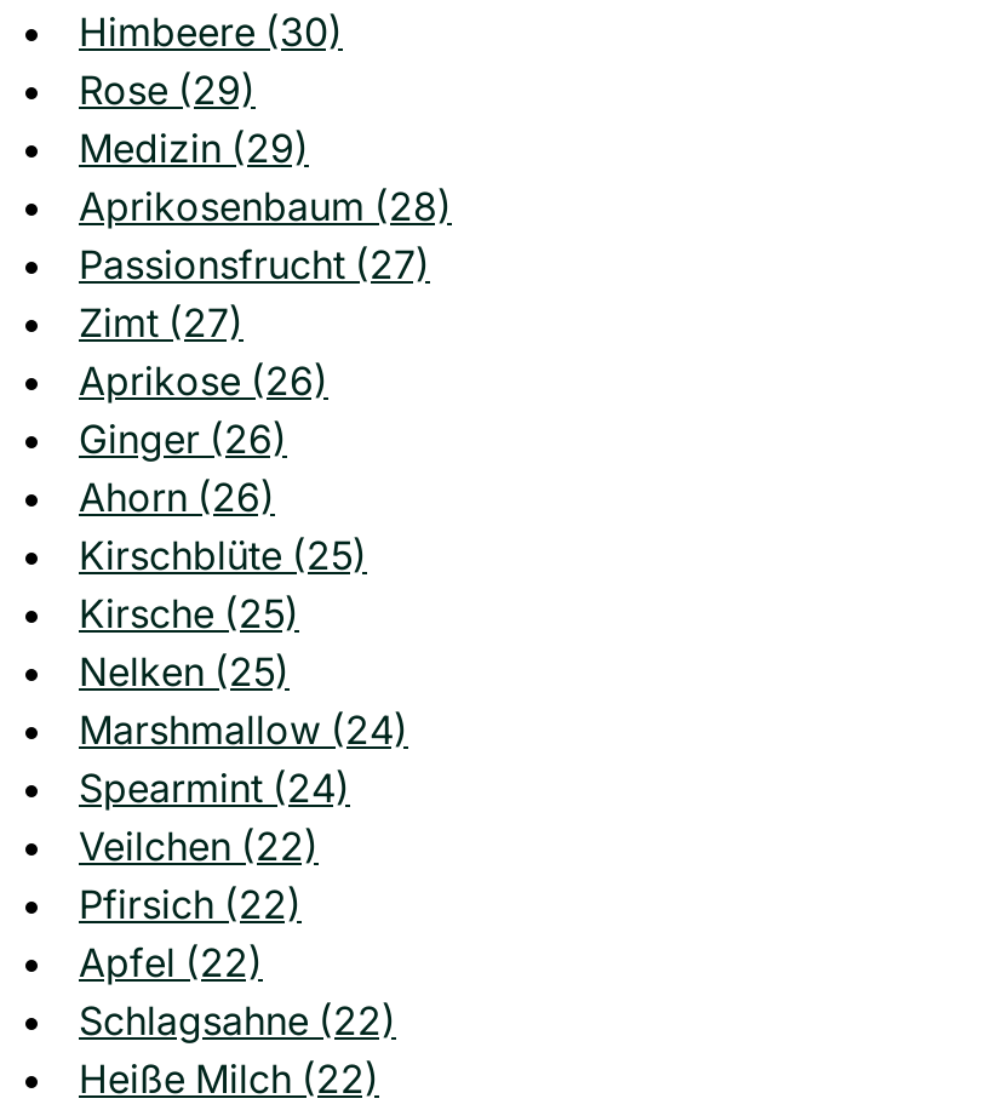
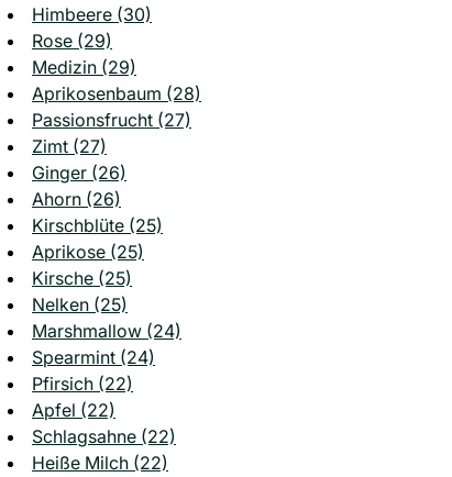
- Aprikose (26)

+ Aprikose (25)

- Veilchen (22)
